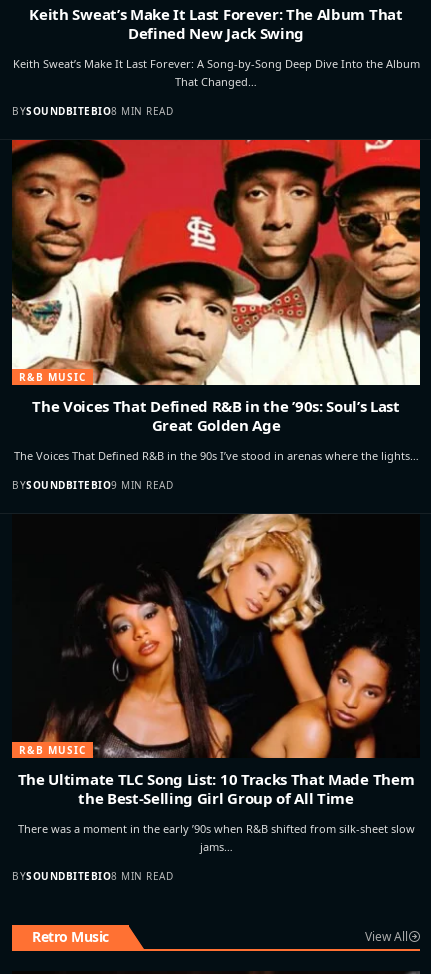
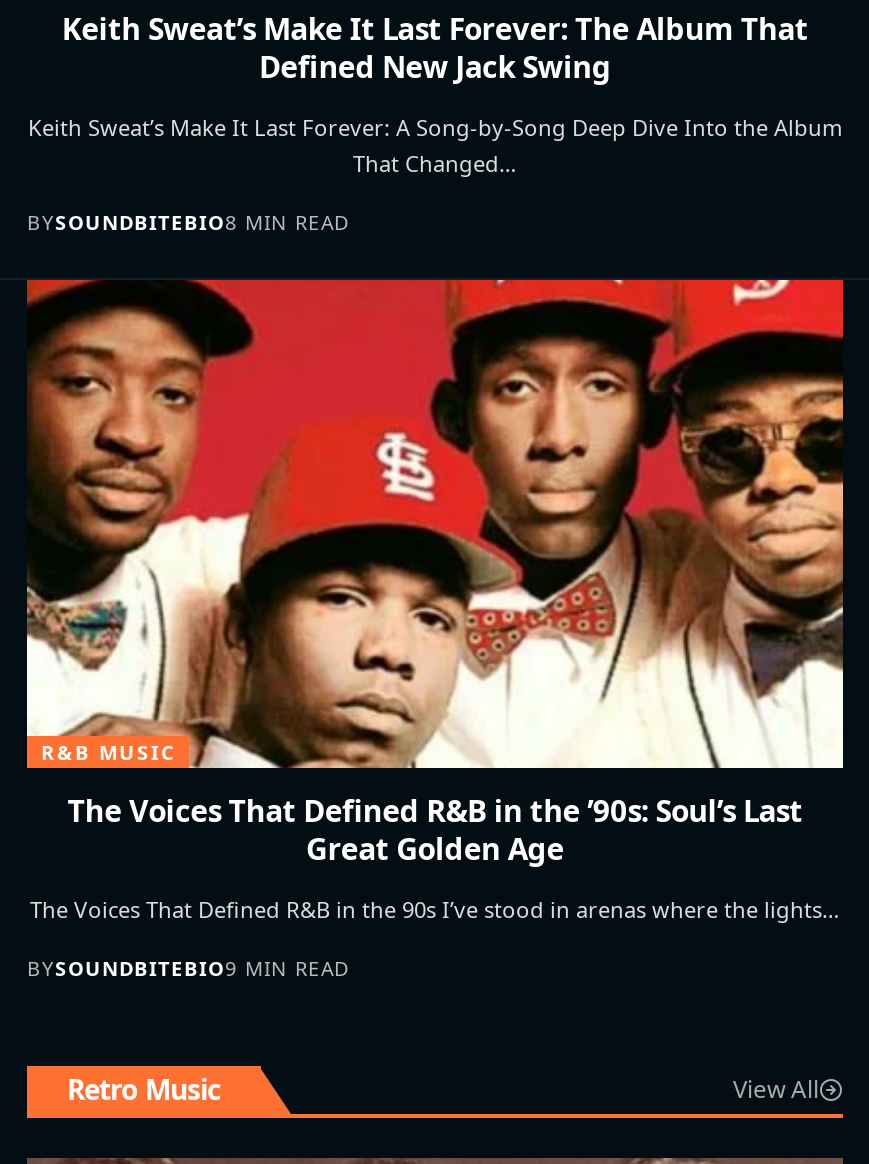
- [image]
- R&B MUSIC
- The Ultimate TLC Song List: 10 Tracks That Made Them
- the Best-Selling Girl Group of All Time
- There was a moment in the early ’90s when R&B shifted from silk-sheet slow
- jams…
- BYSOUNDBITEBIO8 MIN READ
